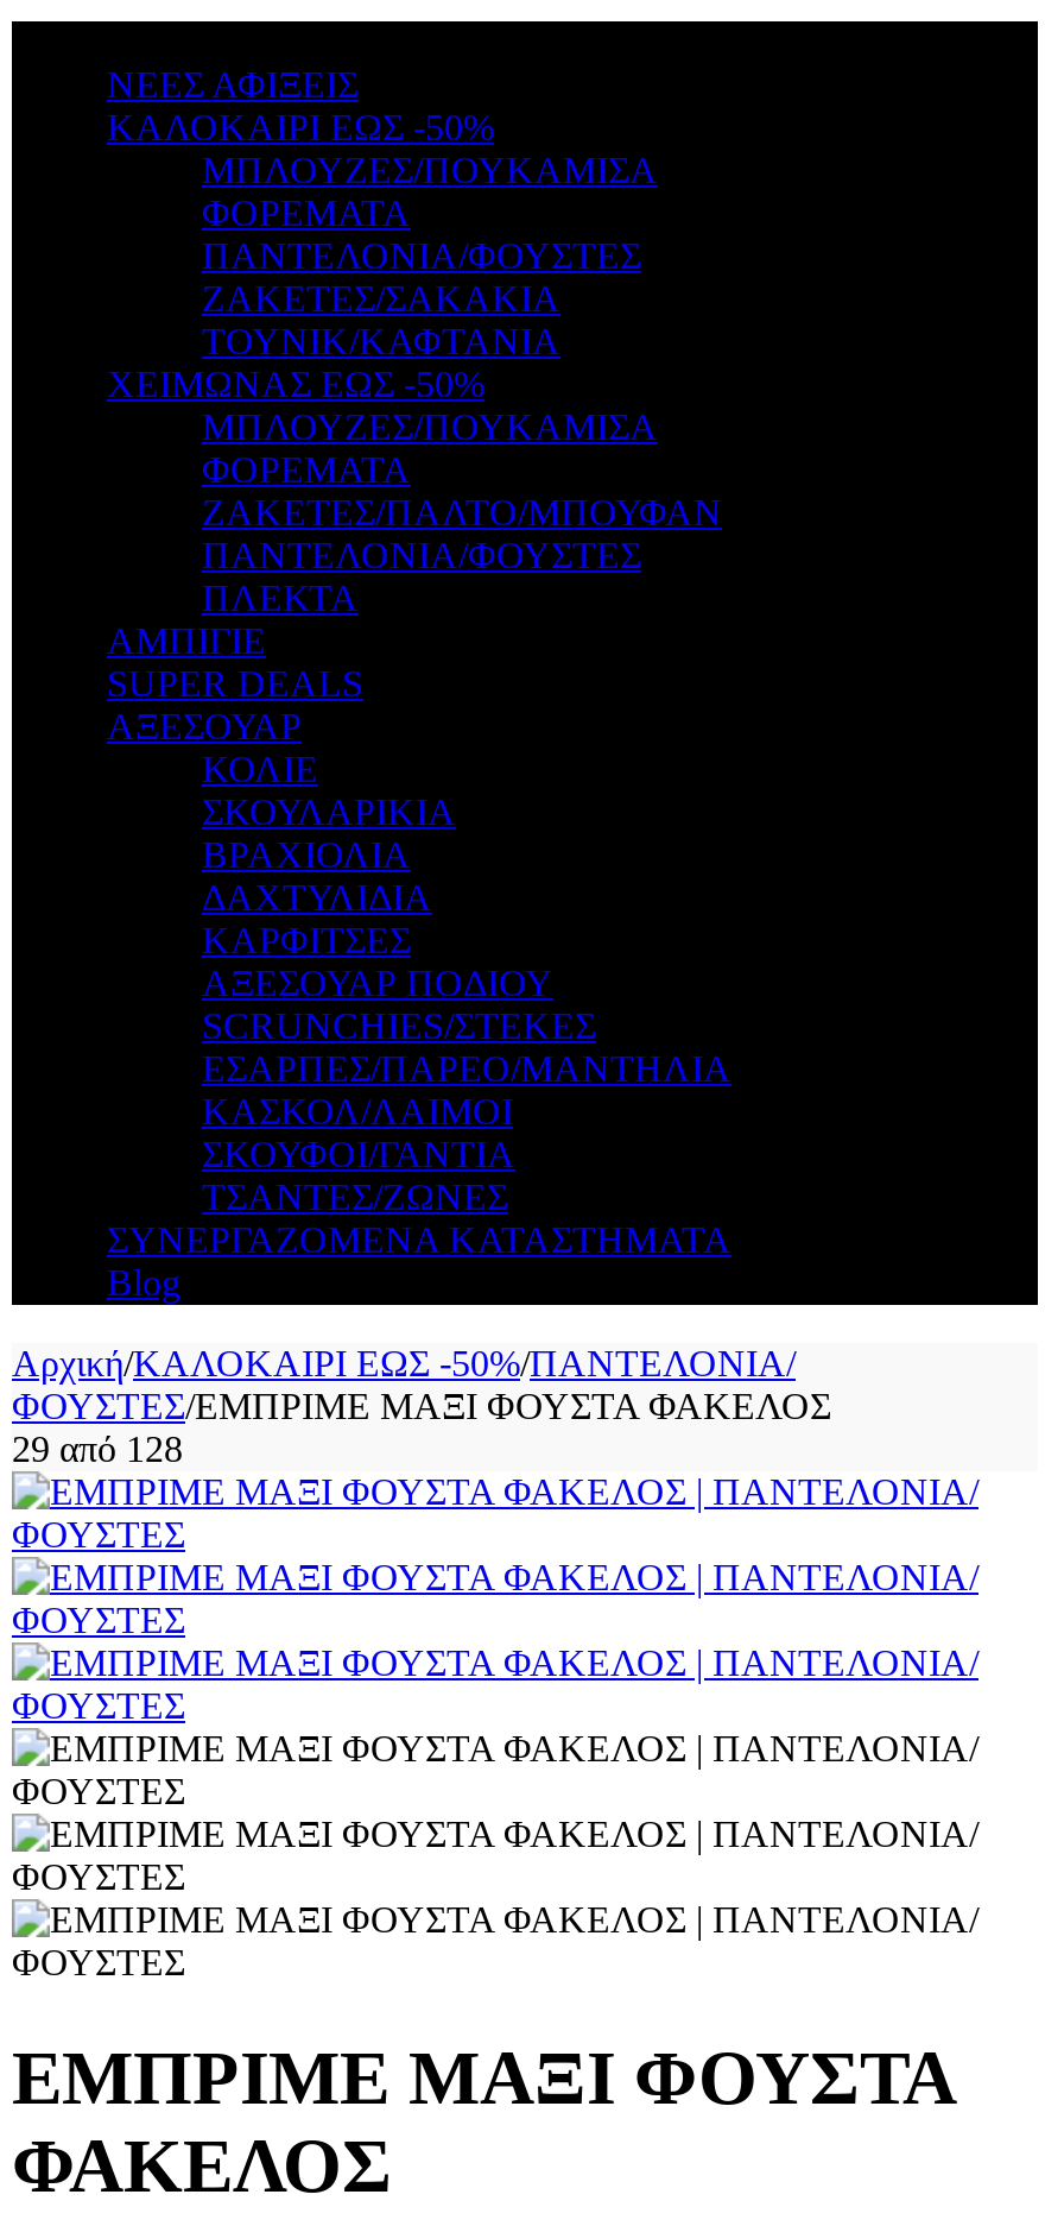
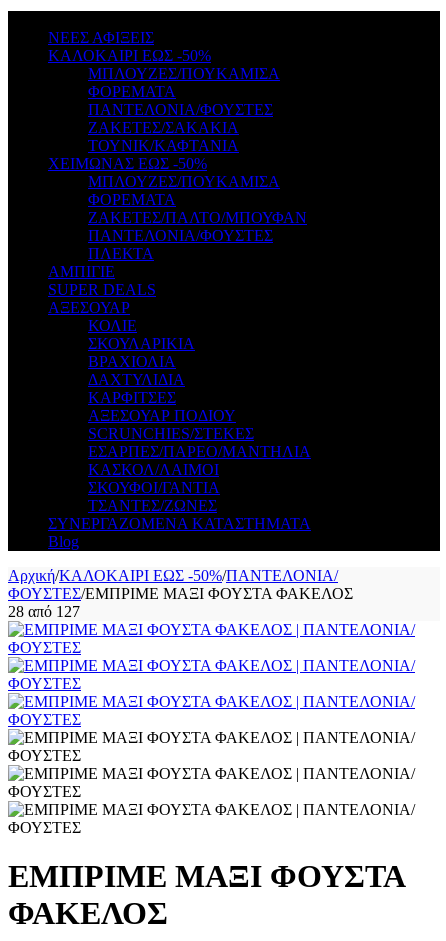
- 29 από 128
+ 28 από 127
